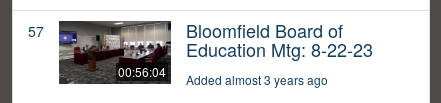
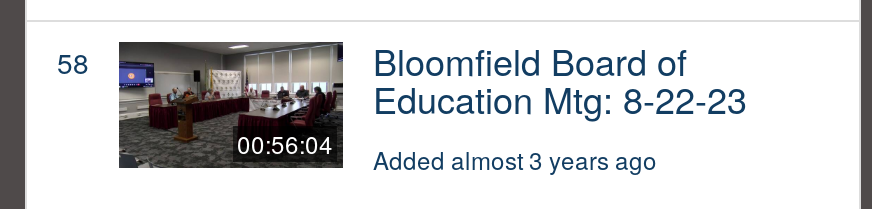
- 57
+ 58
